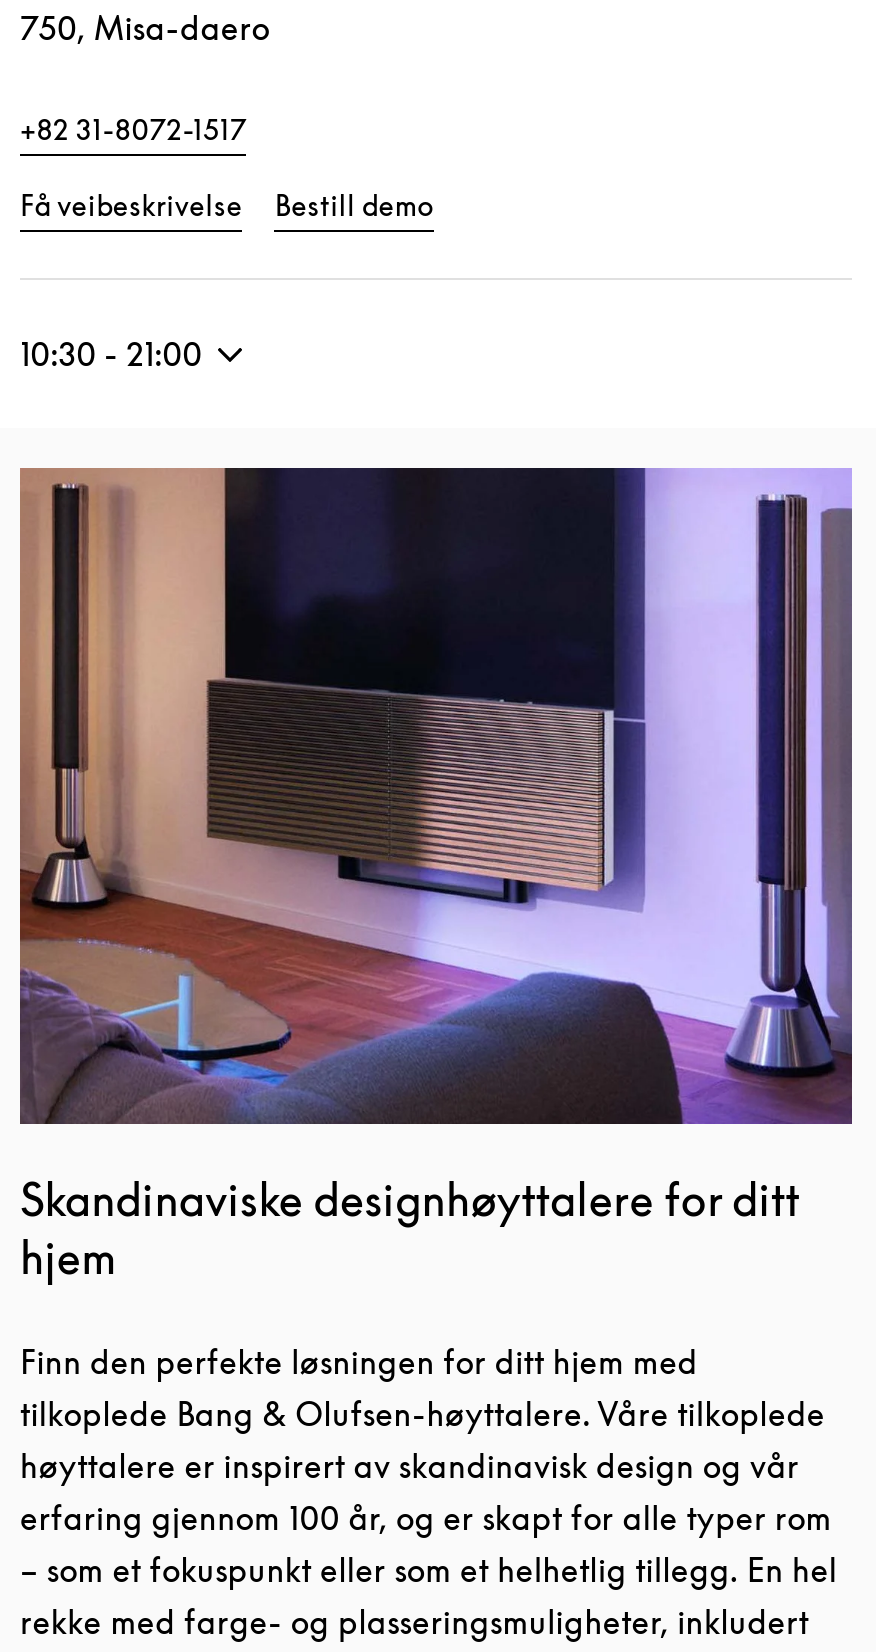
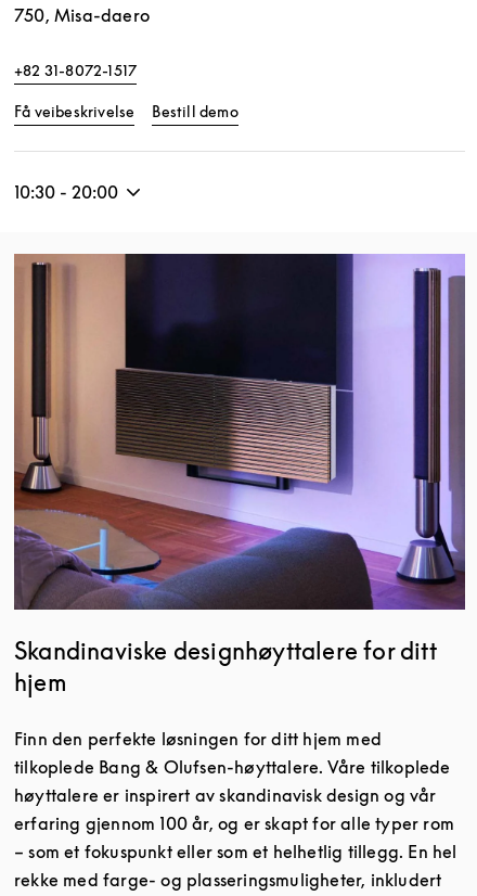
- 10:30 - 21:00
+ 10:30 - 20:00
